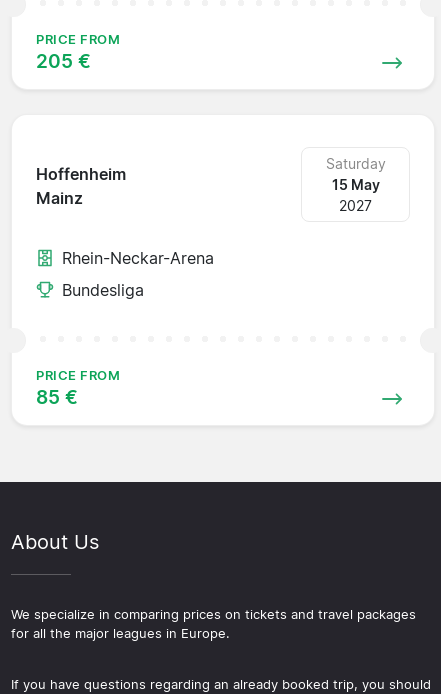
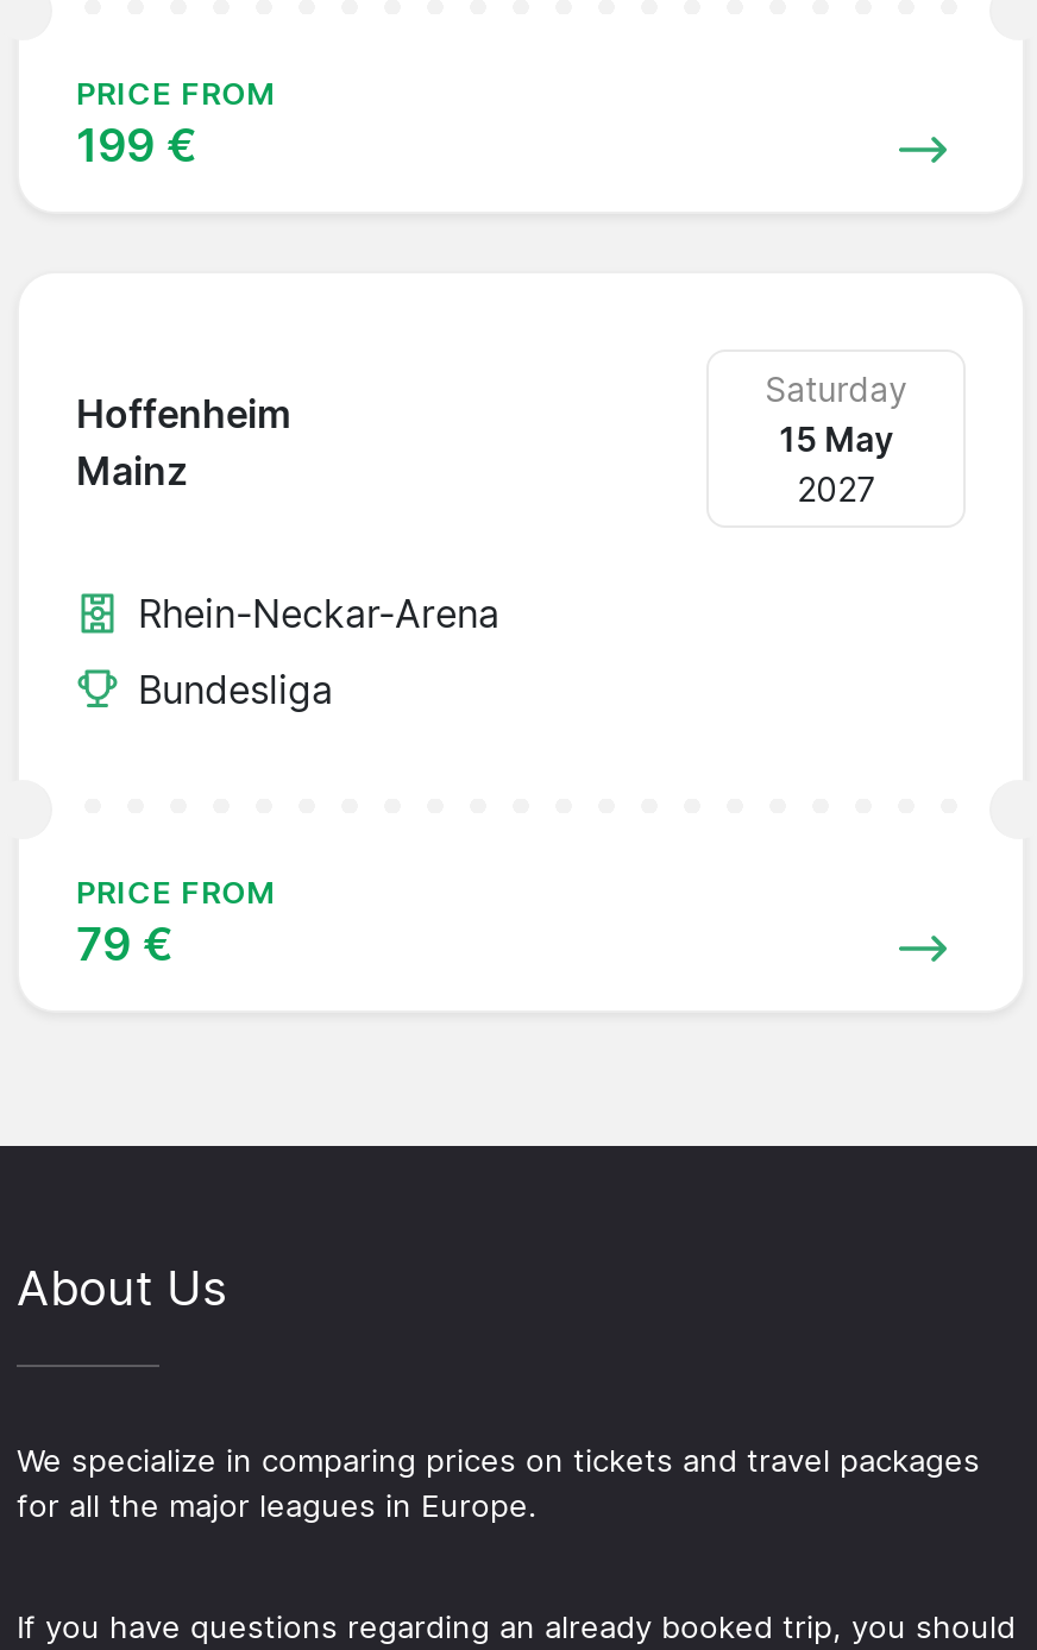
- 205 €
+ 199 €

- 85 €
+ 79 €
